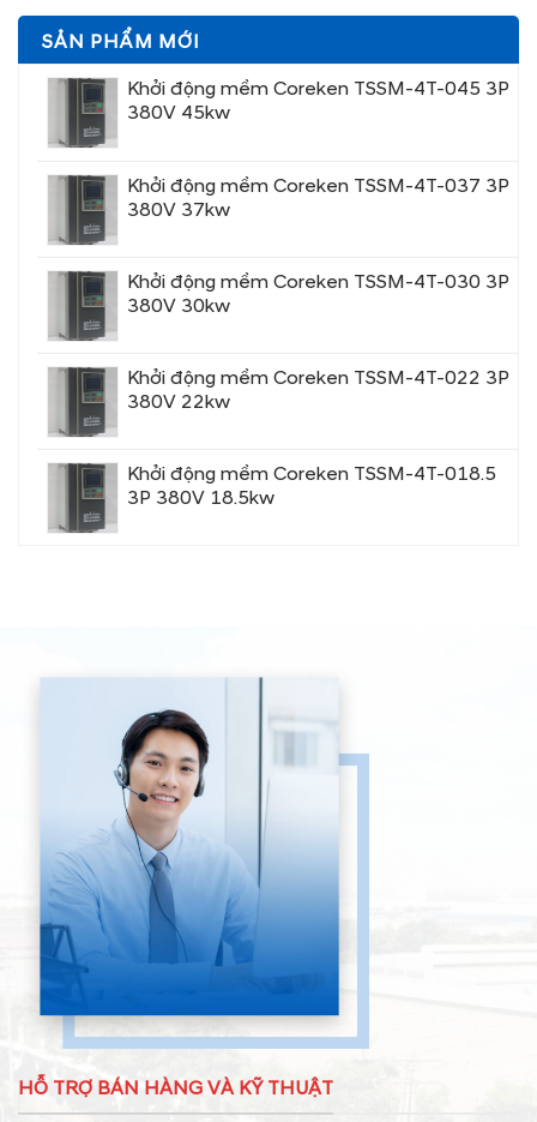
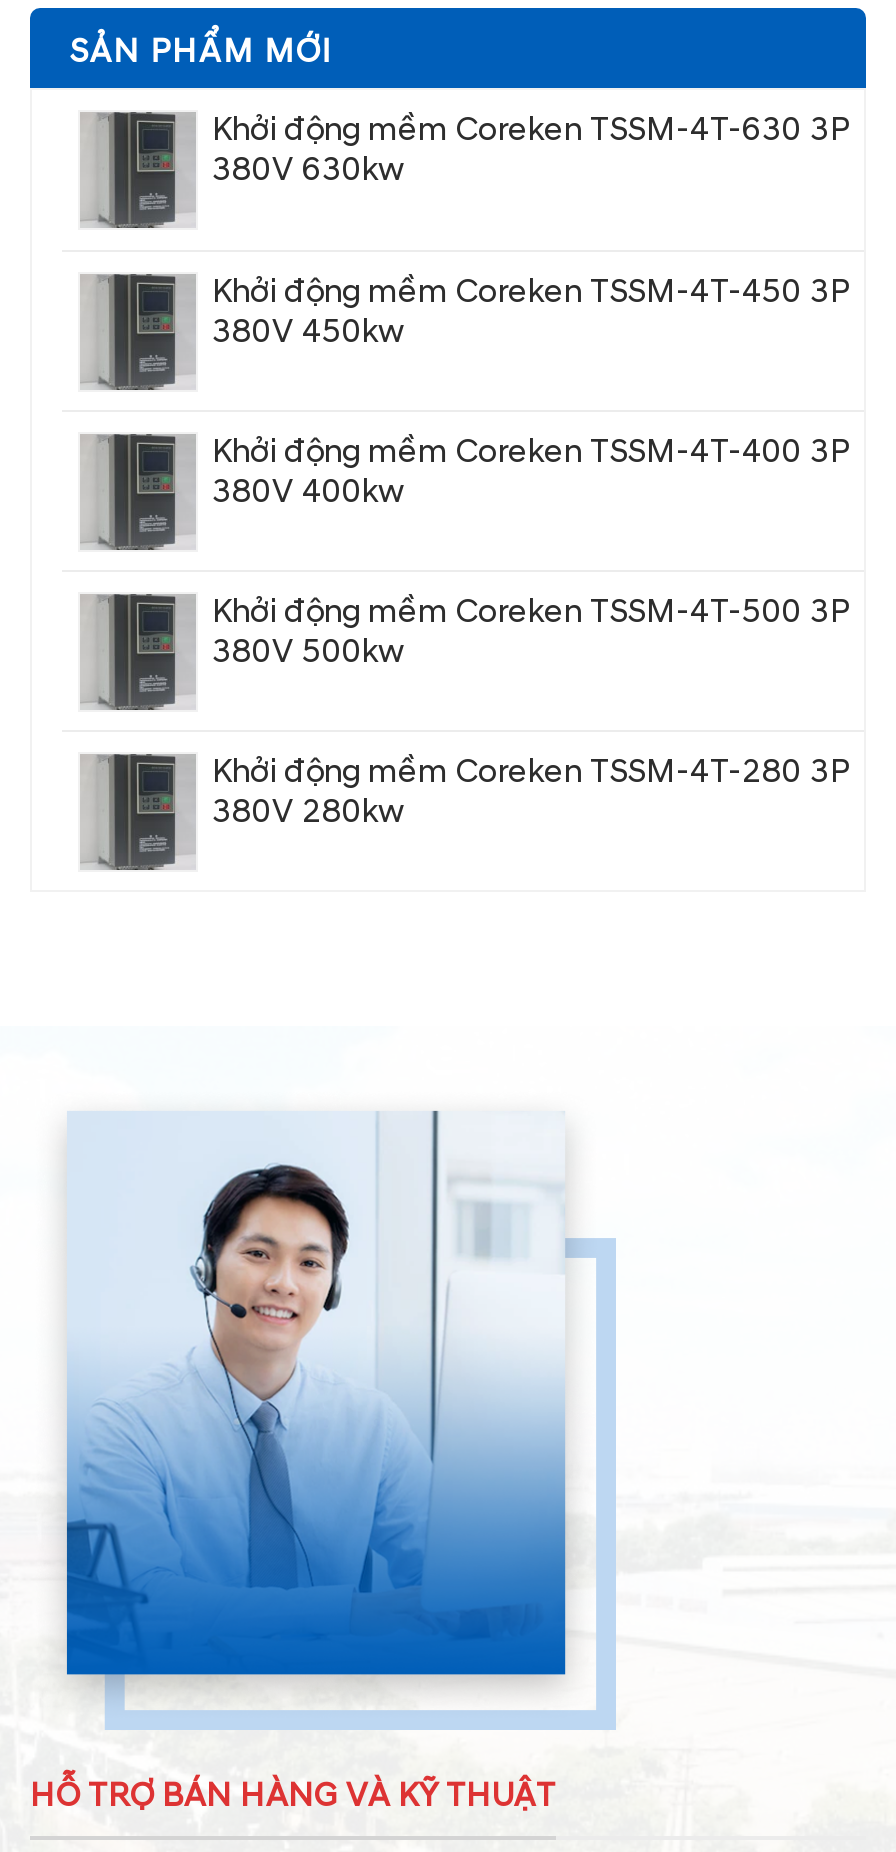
- Khởi động mềm Coreken TSSM-4T-045 3P
- 380V 45kw
+ Khởi động mềm Coreken TSSM-4T-630 3P
+ 380V 630kw

- Khởi động mềm Coreken TSSM-4T-037 3P
- 380V 37kw
+ Khởi động mềm Coreken TSSM-4T-450 3P
+ 380V 450kw

- Khởi động mềm Coreken TSSM-4T-030 3P
- 380V 30kw
+ Khởi động mềm Coreken TSSM-4T-400 3P
+ 380V 400kw

- Khởi động mềm Coreken TSSM-4T-022 3P
- 380V 22kw
+ Khởi động mềm Coreken TSSM-4T-500 3P
+ 380V 500kw

- Khởi động mềm Coreken TSSM-4T-018.5
- 3P 380V 18.5kw
+ Khởi động mềm Coreken TSSM-4T-280 3P
+ 380V 280kw
